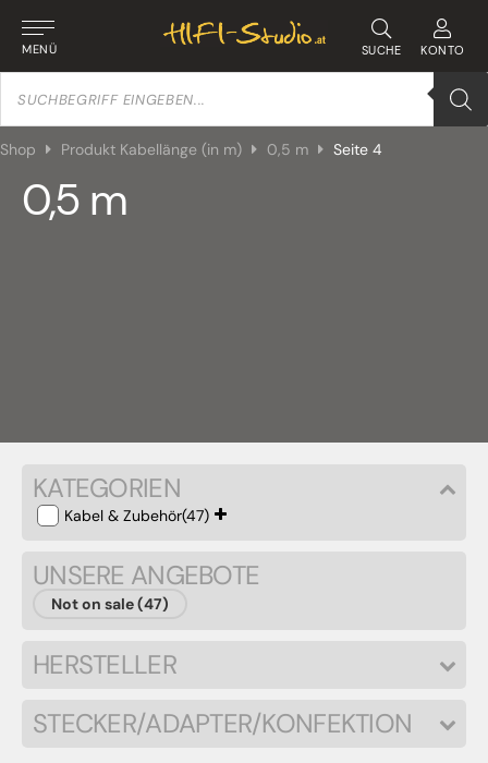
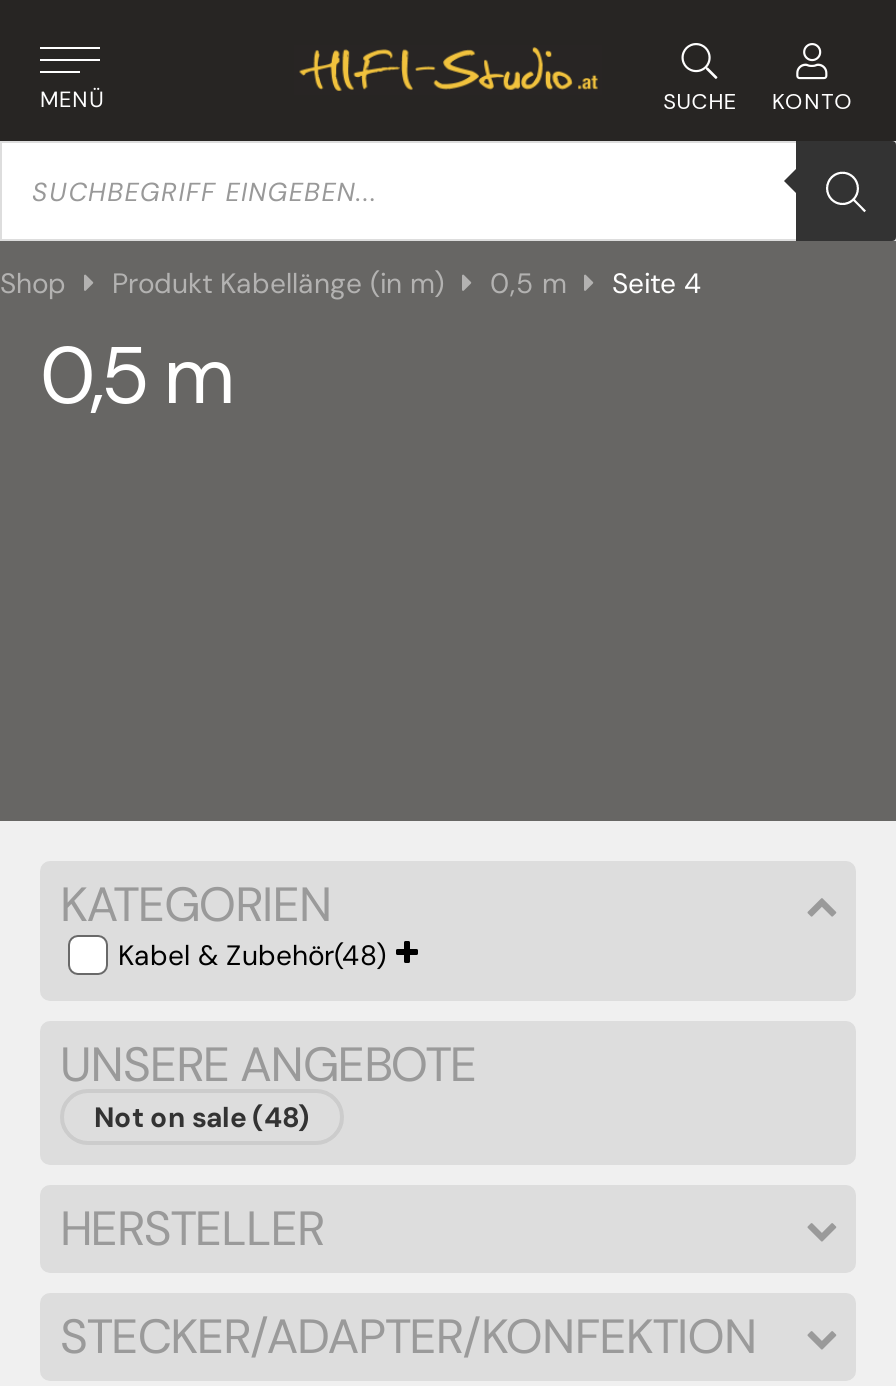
- Kabel & Zubehör(47)
+ Kabel & Zubehör(48)

- Not on sale (47)
+ Not on sale (48)
